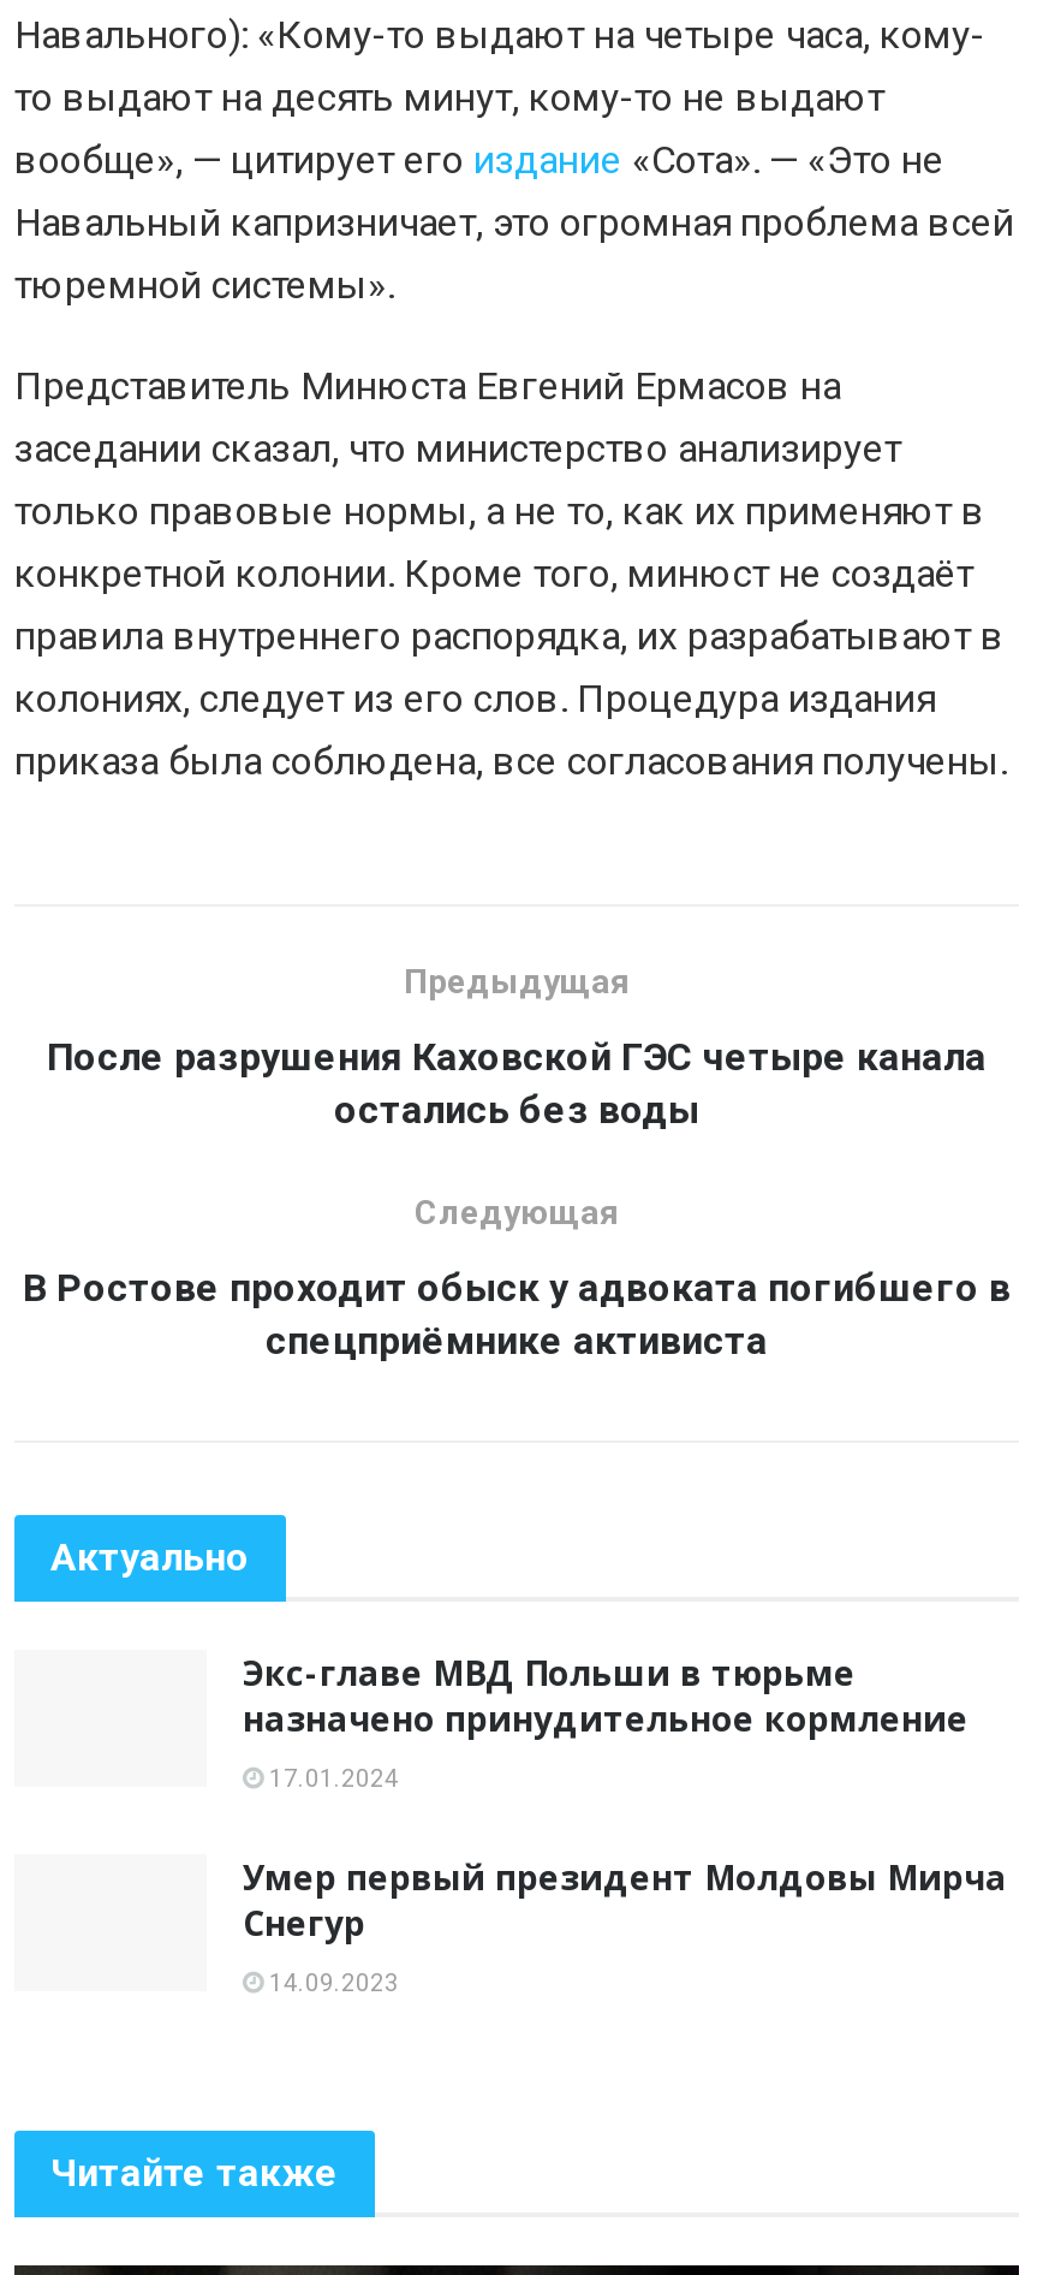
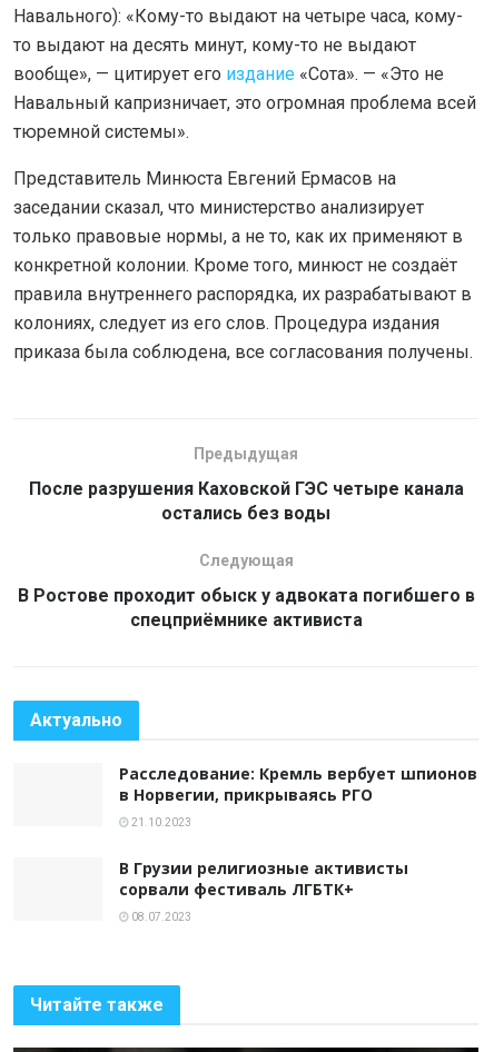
- Экс-главе МВД Польши в тюрьме
- назначено принудительное кормление
+ Расследование: Кремль вербует шпионов
+ в Норвегии, прикрываясь РГО

- 17.01.2024
+ 21.10.2023

- Умер первый президент Молдовы Мирча
- Снегур
+ В Грузии религиозные активисты
+ сорвали фестиваль ЛГБТК+

- 14.09.2023
+ 08.07.2023
